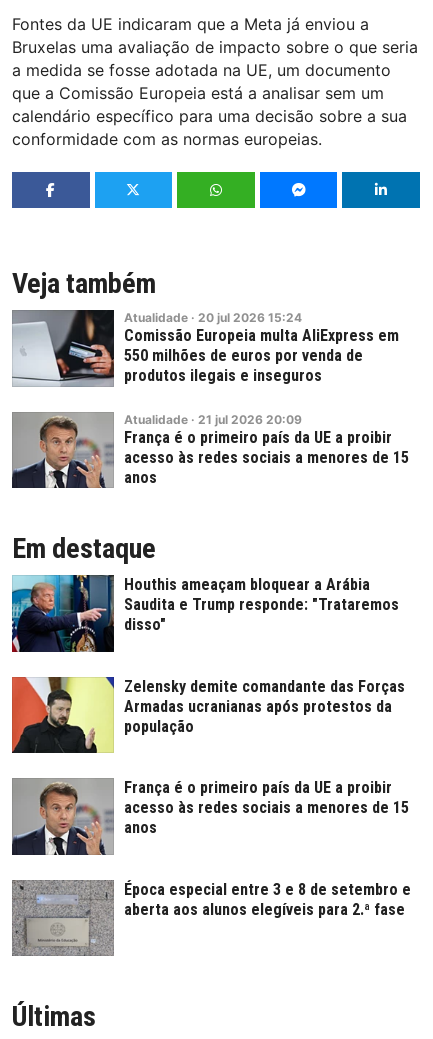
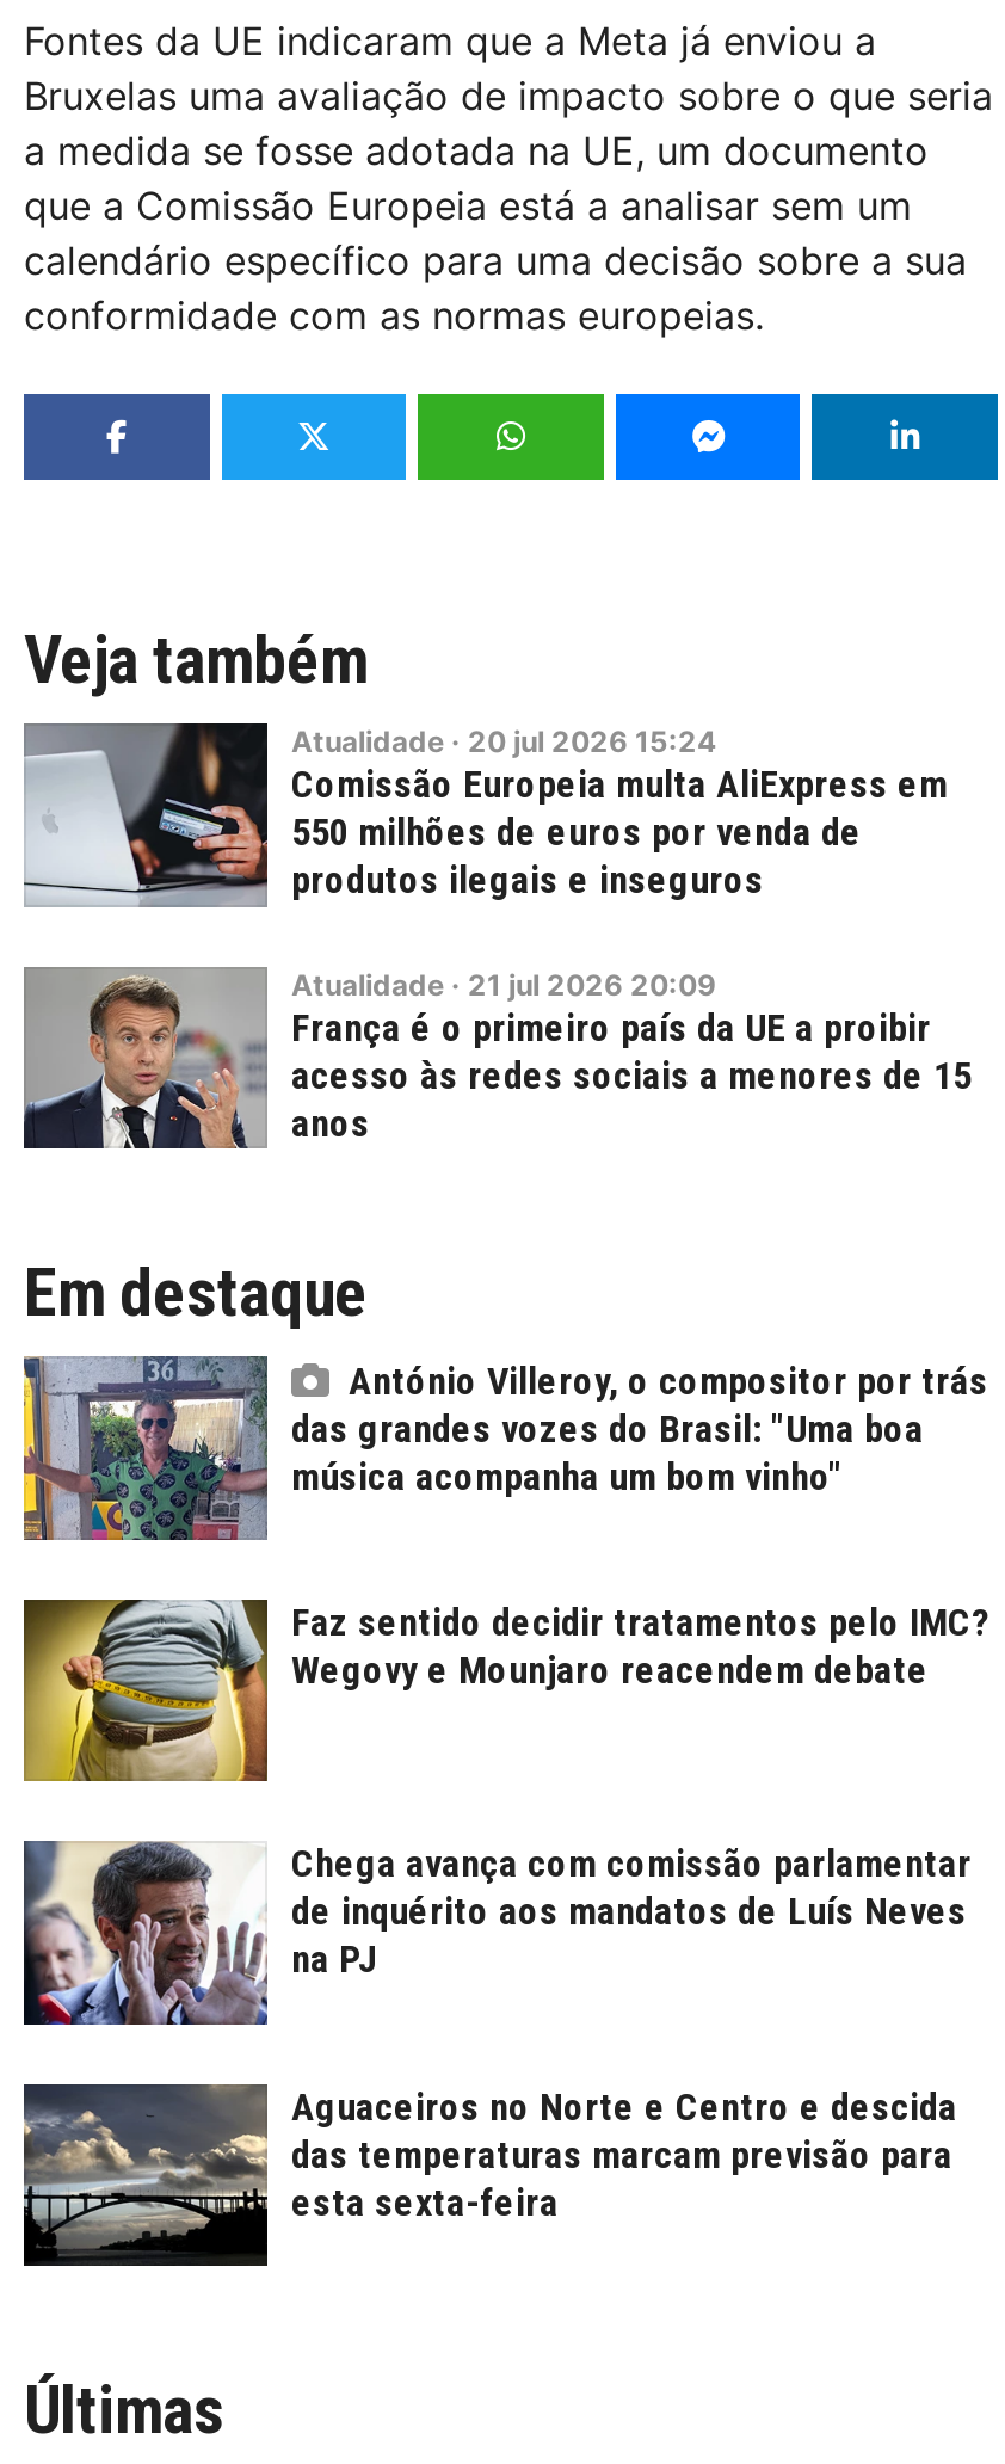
- [image]
- Houthis ameaçam bloquear a Arábia
- Saudita e Trump responde: "Trataremos
- disso"
+ [image]
+ António Villeroy, o compositor por trás
+ das grandes vozes do Brasil: "Uma boa
+ música acompanha um bom vinho"

- [image]
- Zelensky demite comandante das Forças
- Armadas ucranianas após protestos da
- população
+ [image]
+ Faz sentido decidir tratamentos pelo IMC?
+ Wegovy e Mounjaro reacendem debate

- [image]
- França é o primeiro país da UE a proibir
- acesso às redes sociais a menores de 15
- anos
+ [image]
+ Chega avança com comissão parlamentar
+ de inquérito aos mandatos de Luís Neves
+ na PJ

- [image]
- Época especial entre 3 e 8 de setembro e
- aberta aos alunos elegíveis para 2.ª fase
+ [image]
+ Aguaceiros no Norte e Centro e descida
+ das temperaturas marcam previsão para
+ esta sexta-feira
